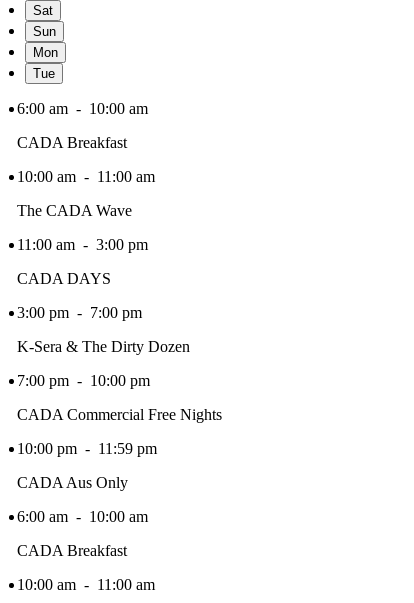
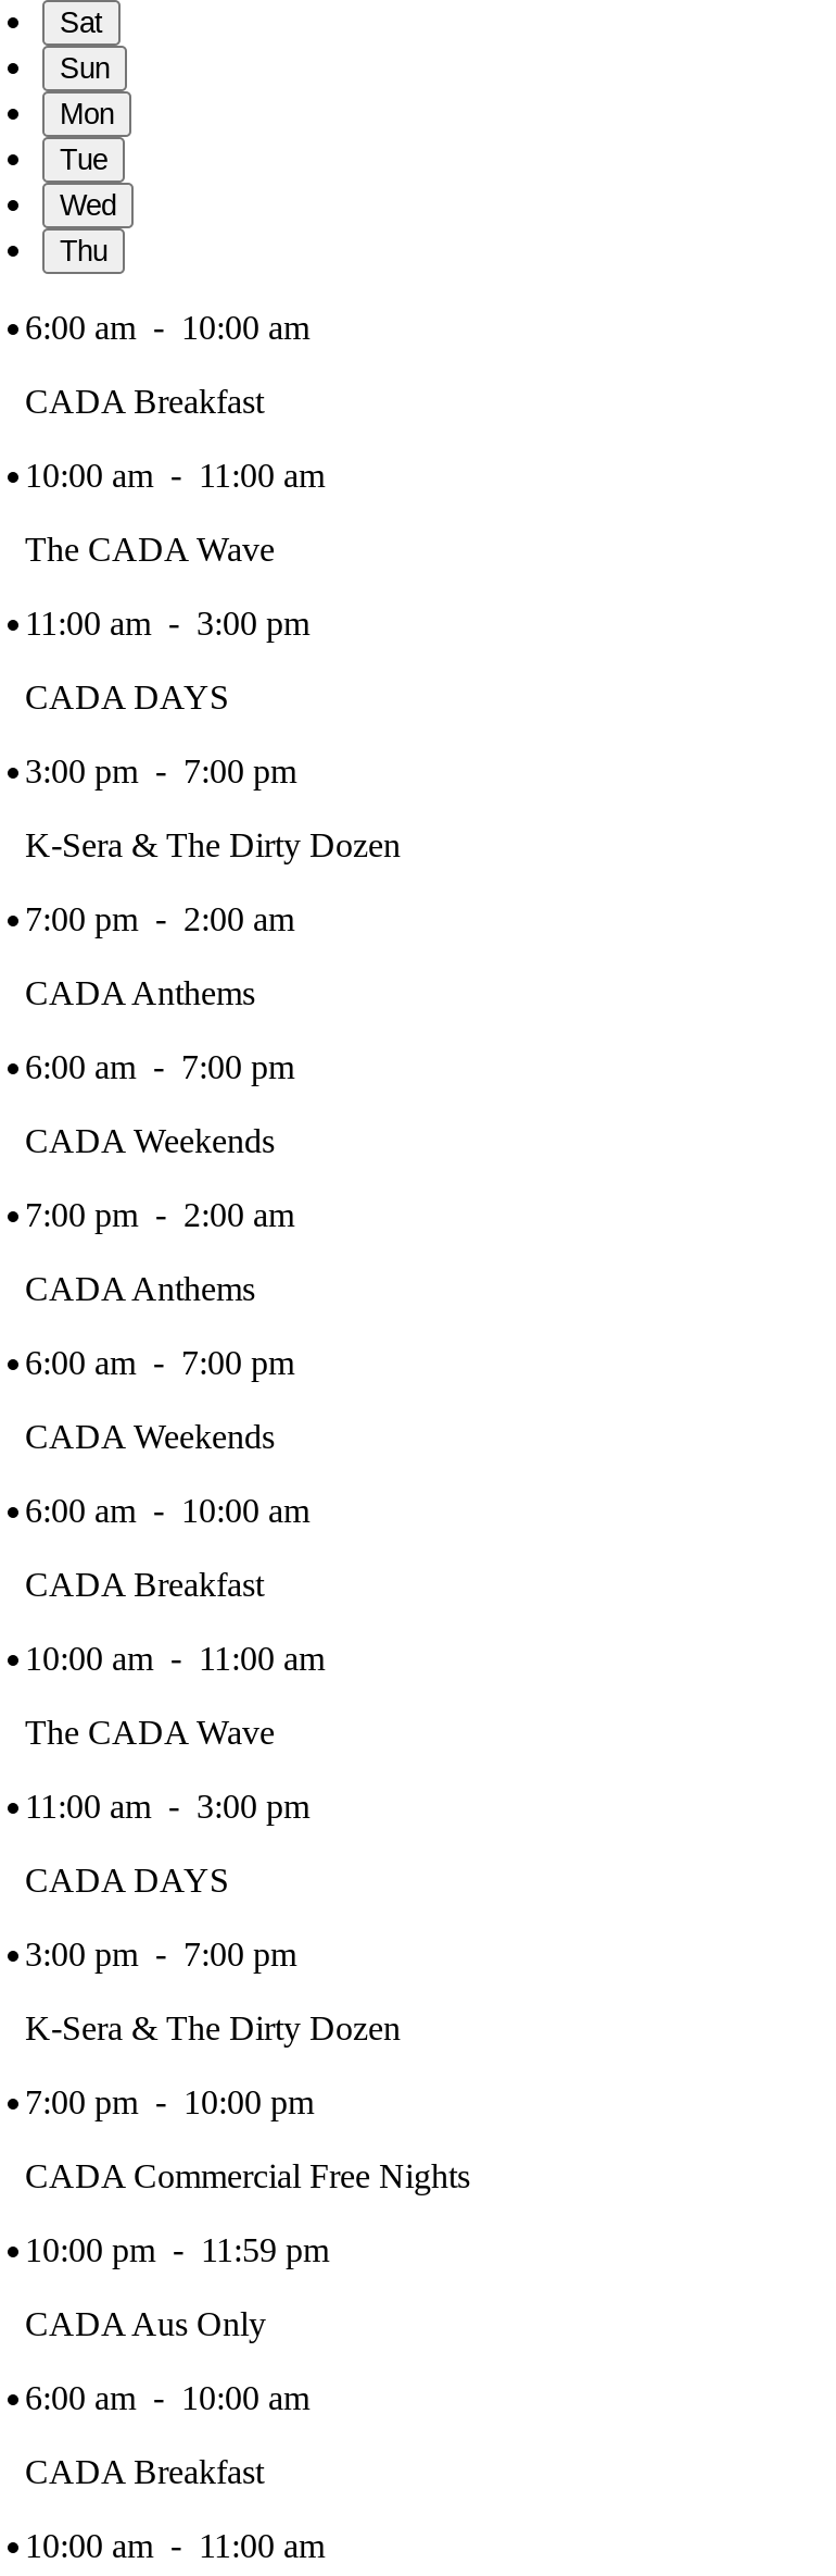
+ Wed
+ Thu
+ 6:00 am - 10:00 am
+ CADA Breakfast
+ 10:00 am - 11:00 am
+ The CADA Wave
+ 11:00 am - 3:00 pm
+ CADA DAYS
+ 3:00 pm - 7:00 pm
+ K-Sera & The Dirty Dozen
+ 7:00 pm - 2:00 am
+ CADA Anthems
+ 6:00 am - 7:00 pm
+ CADA Weekends
+ 7:00 pm - 2:00 am
+ CADA Anthems
+ 6:00 am - 7:00 pm
+ CADA Weekends
